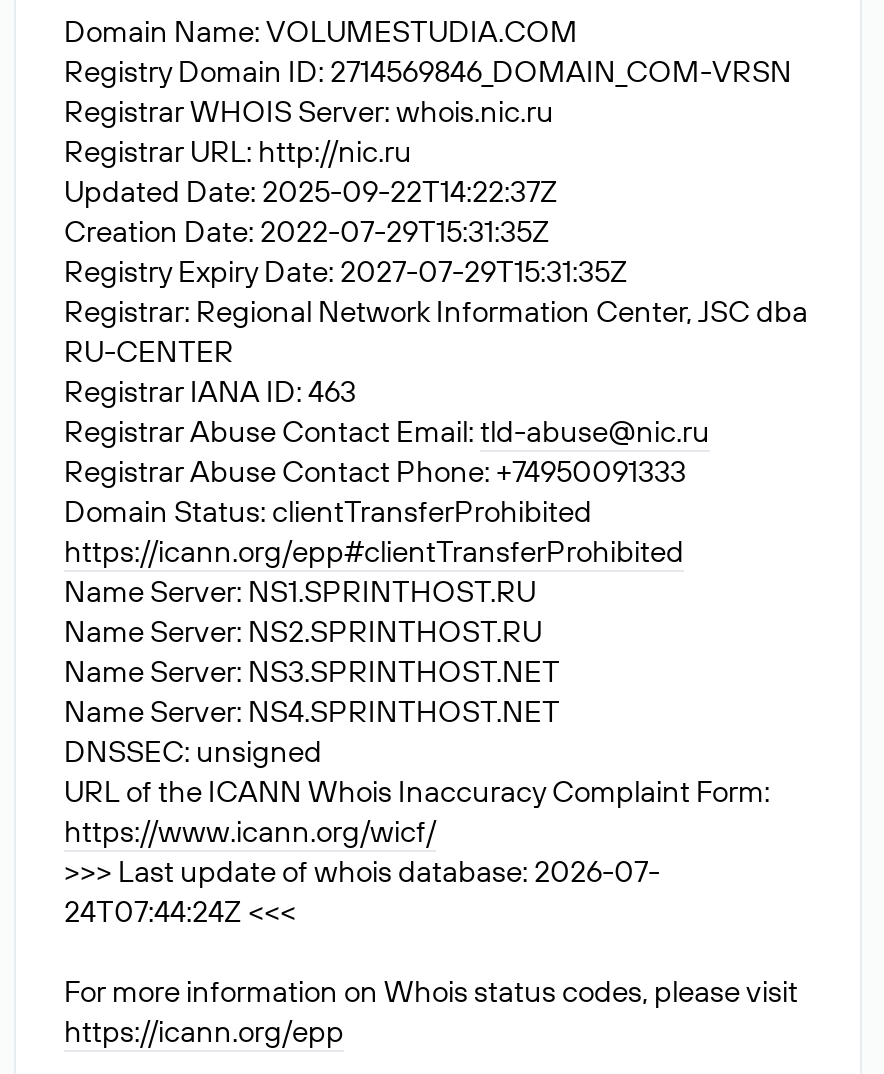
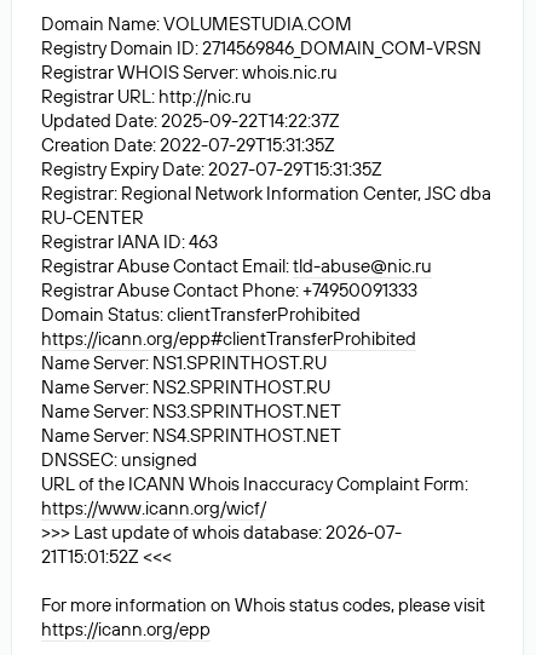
- 24T07:44:24Z <<<
+ 21T15:01:52Z <<<
